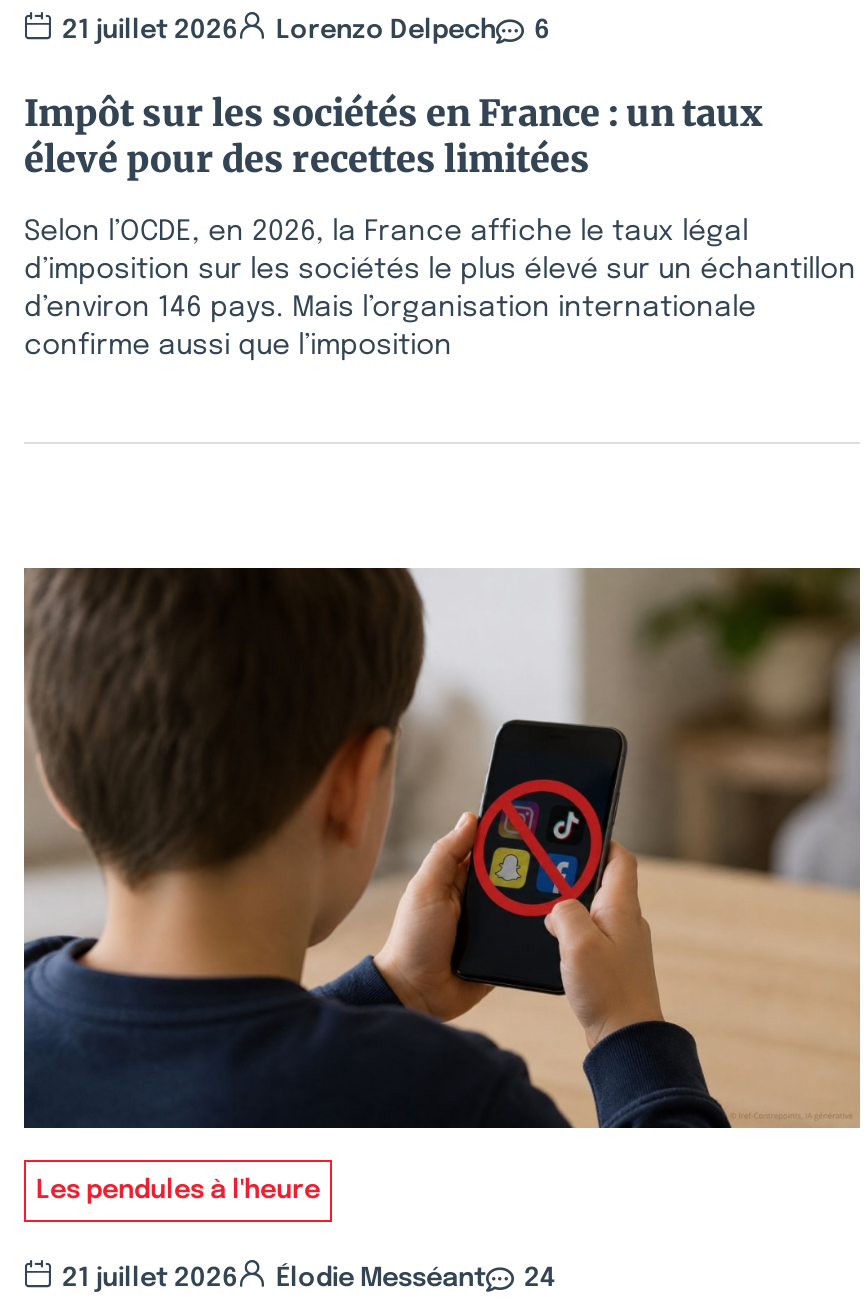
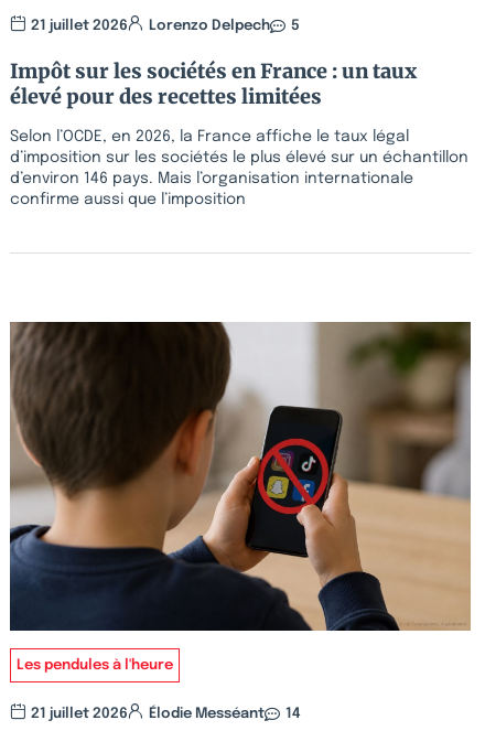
- 21 juillet 2026 Lorenzo Delpech 6
+ 21 juillet 2026 Lorenzo Delpech 5

- 21 juillet 2026 Élodie Messéant 24
+ 21 juillet 2026 Élodie Messéant 14
